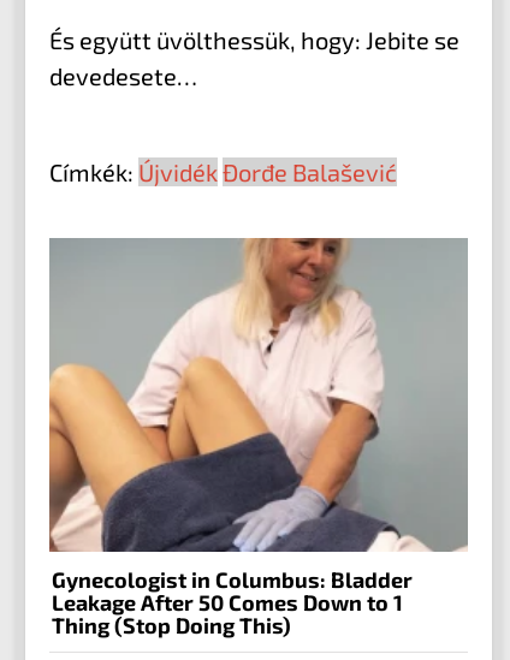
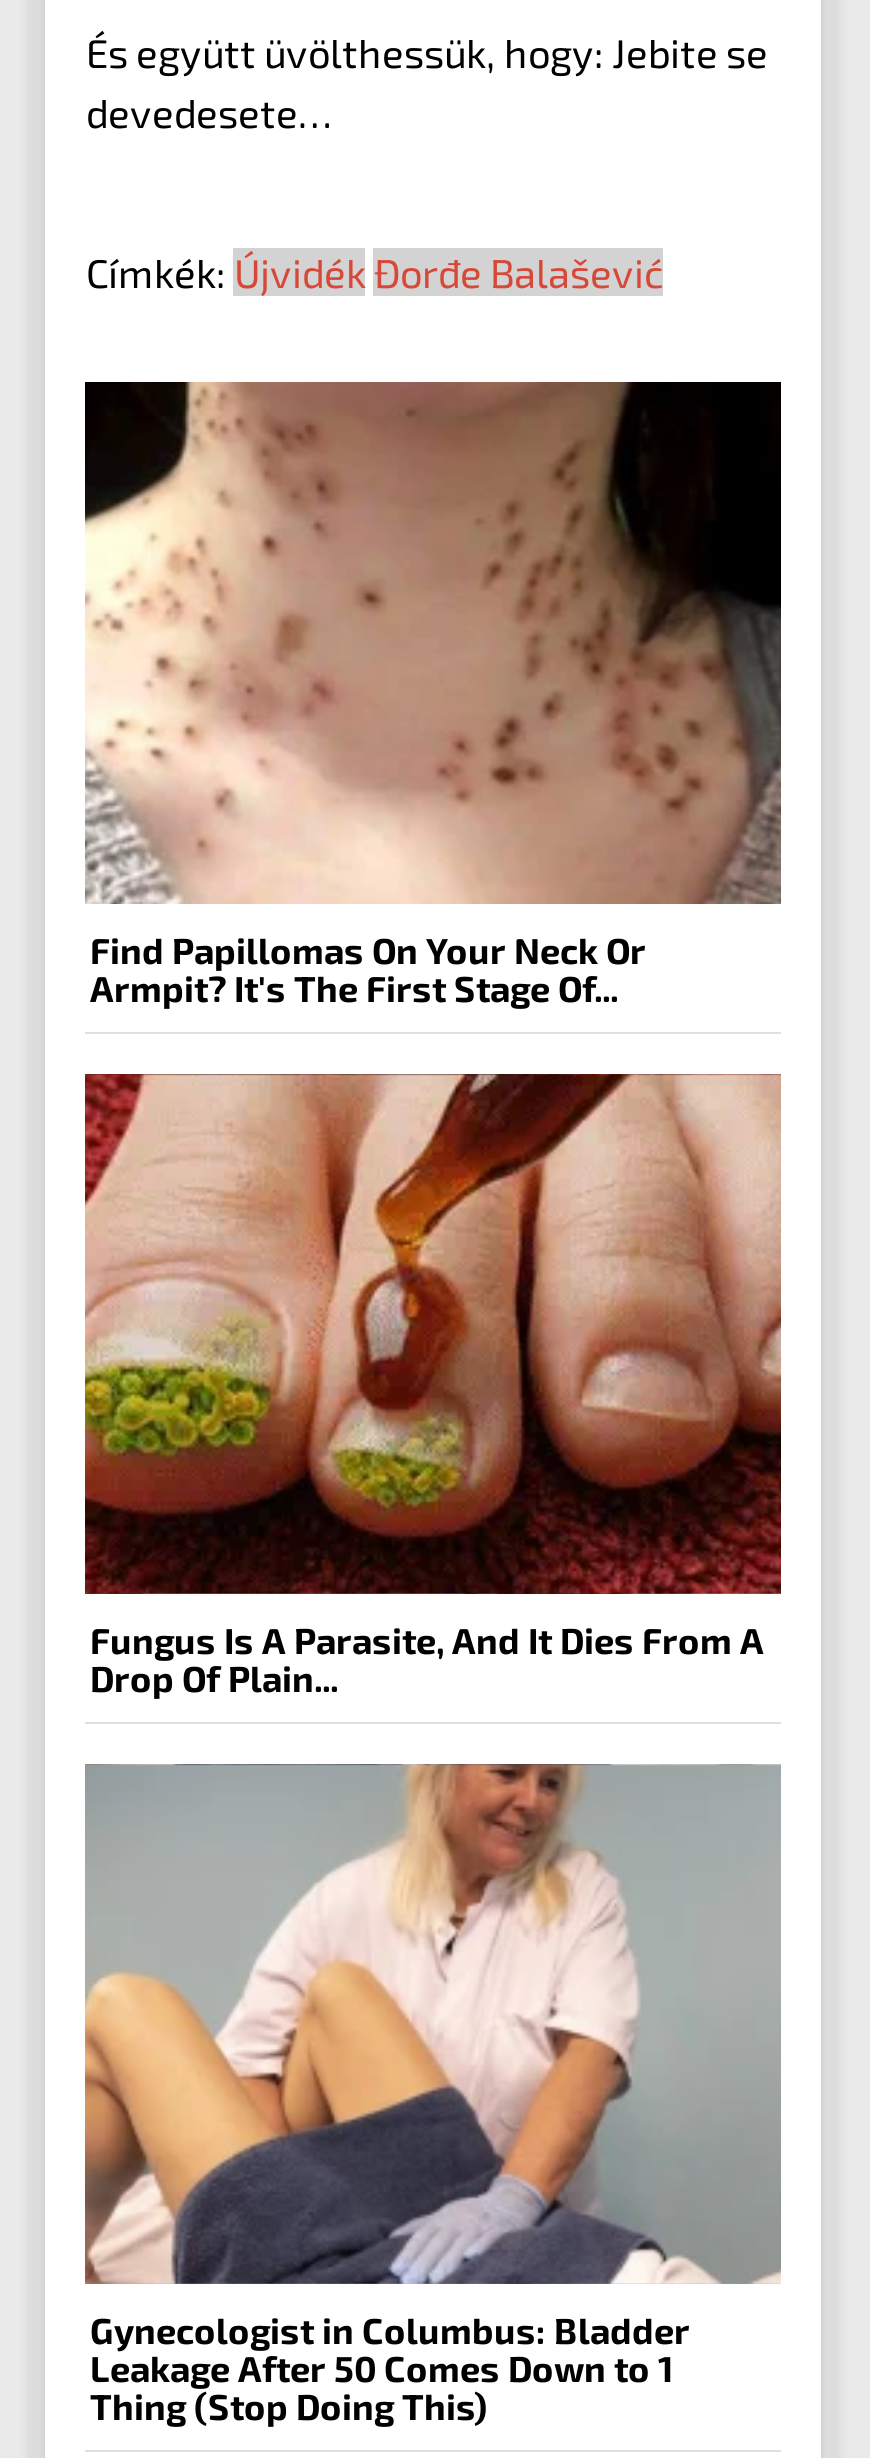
+ [image]
+ Fungus Is A Parasite, And It Dies From A
+ Drop Of Plain...

+ [image]
+ Find Papillomas On Your Neck Or
+ Armpit? It's The First Stage Of...
